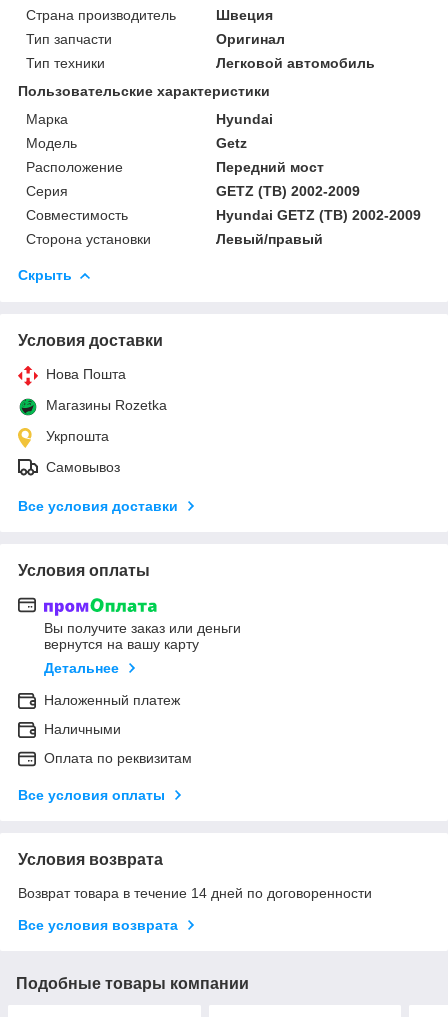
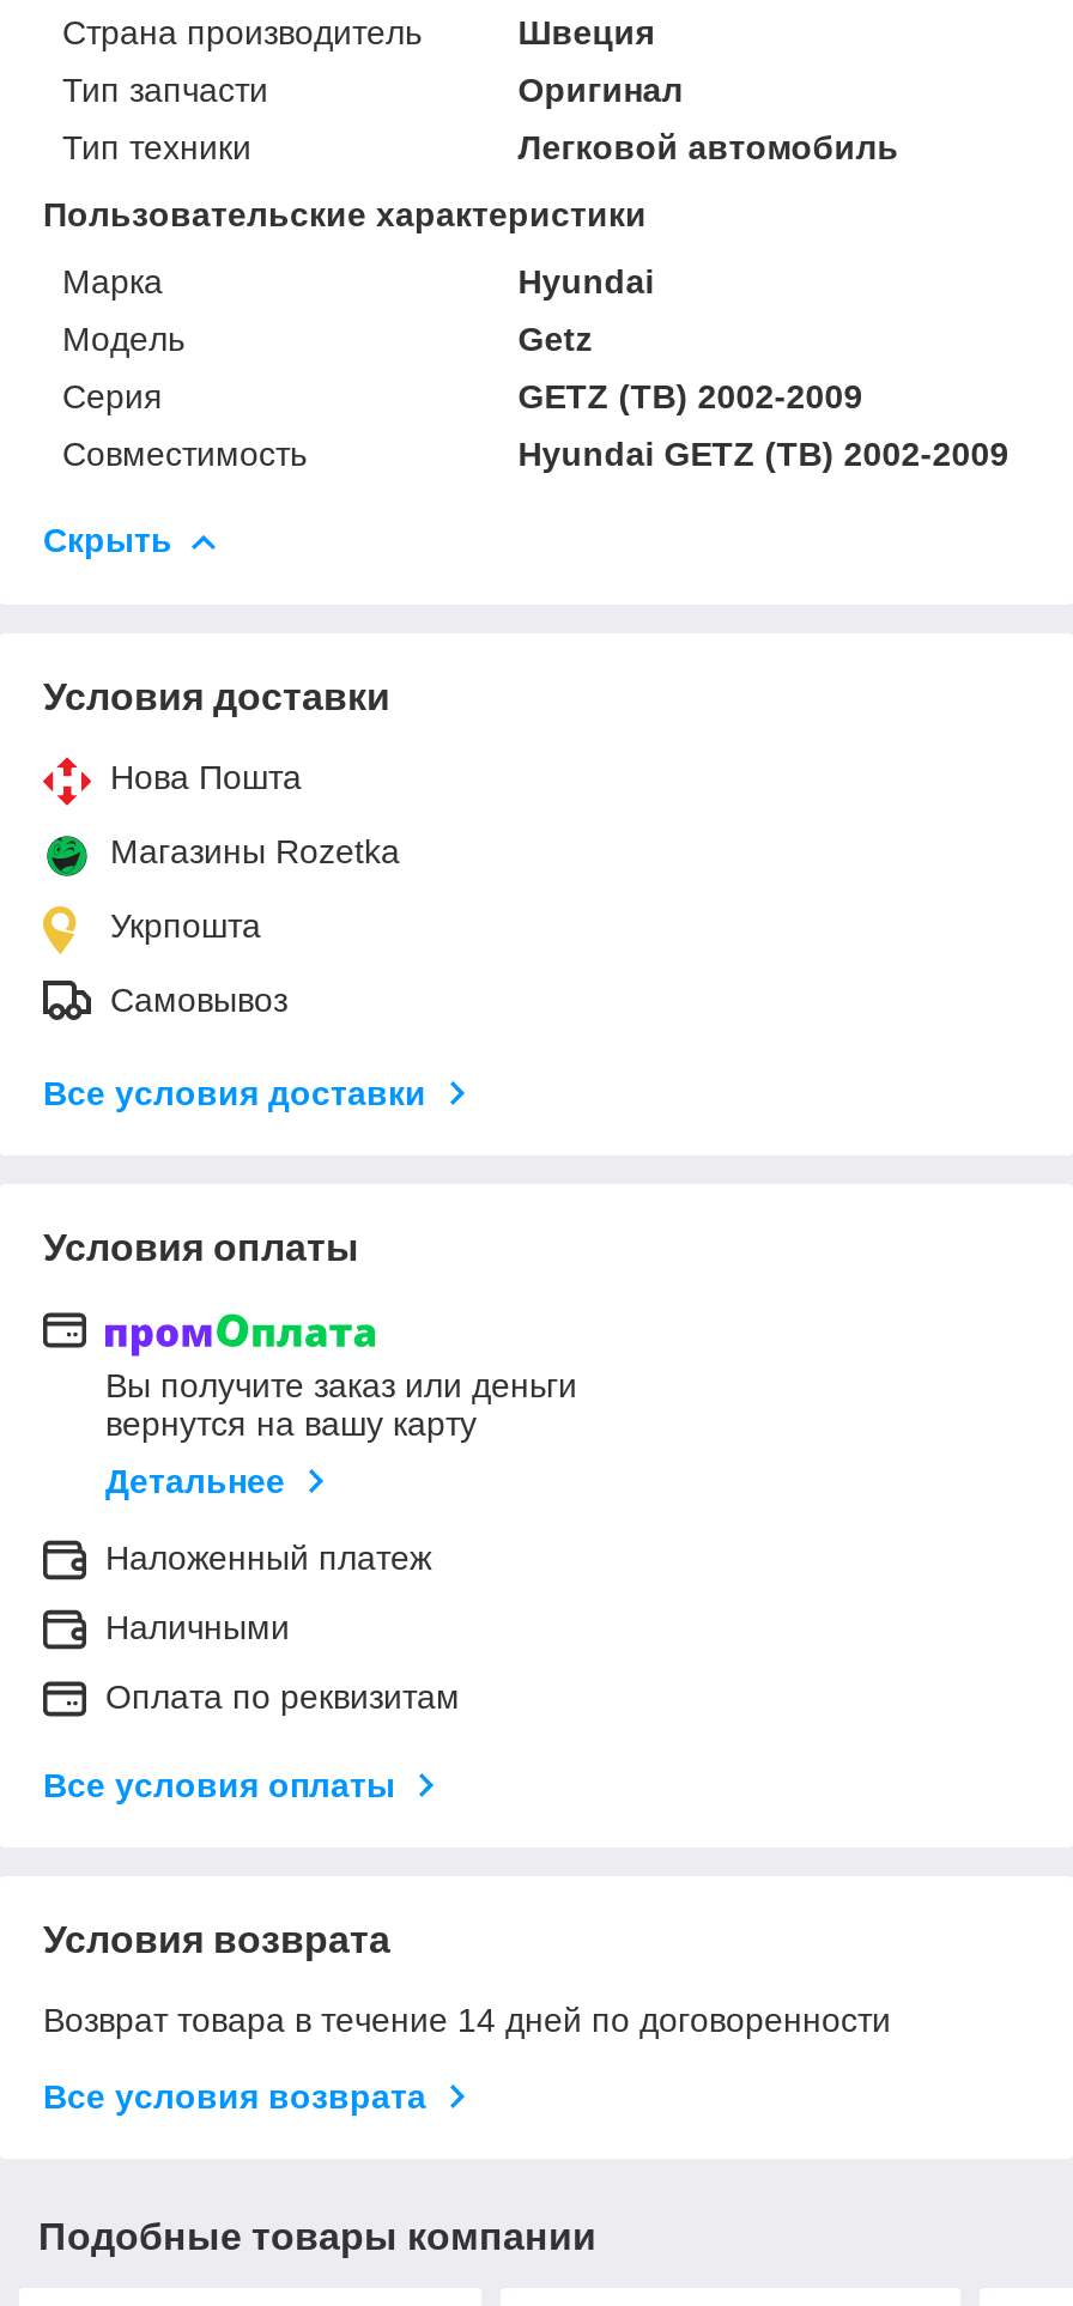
- Расположение
- Передний мост

- Сторона установки
- Левый/правый
